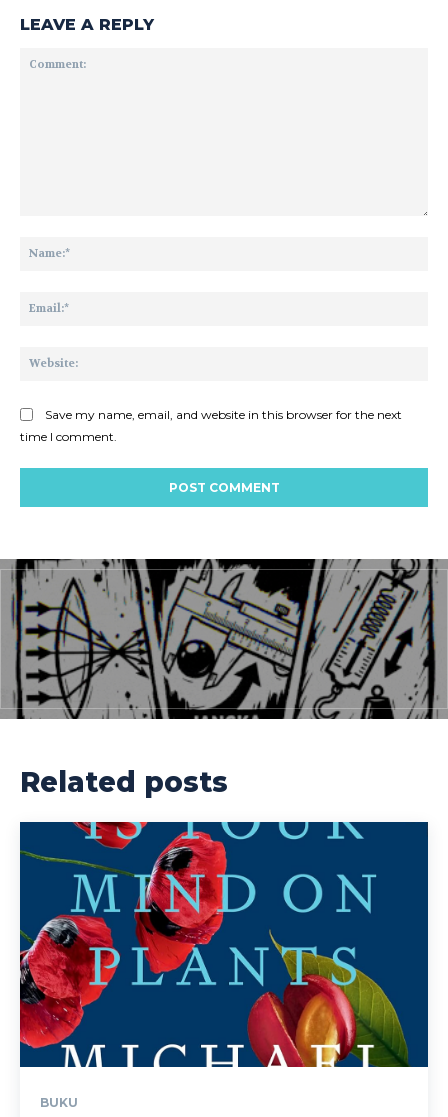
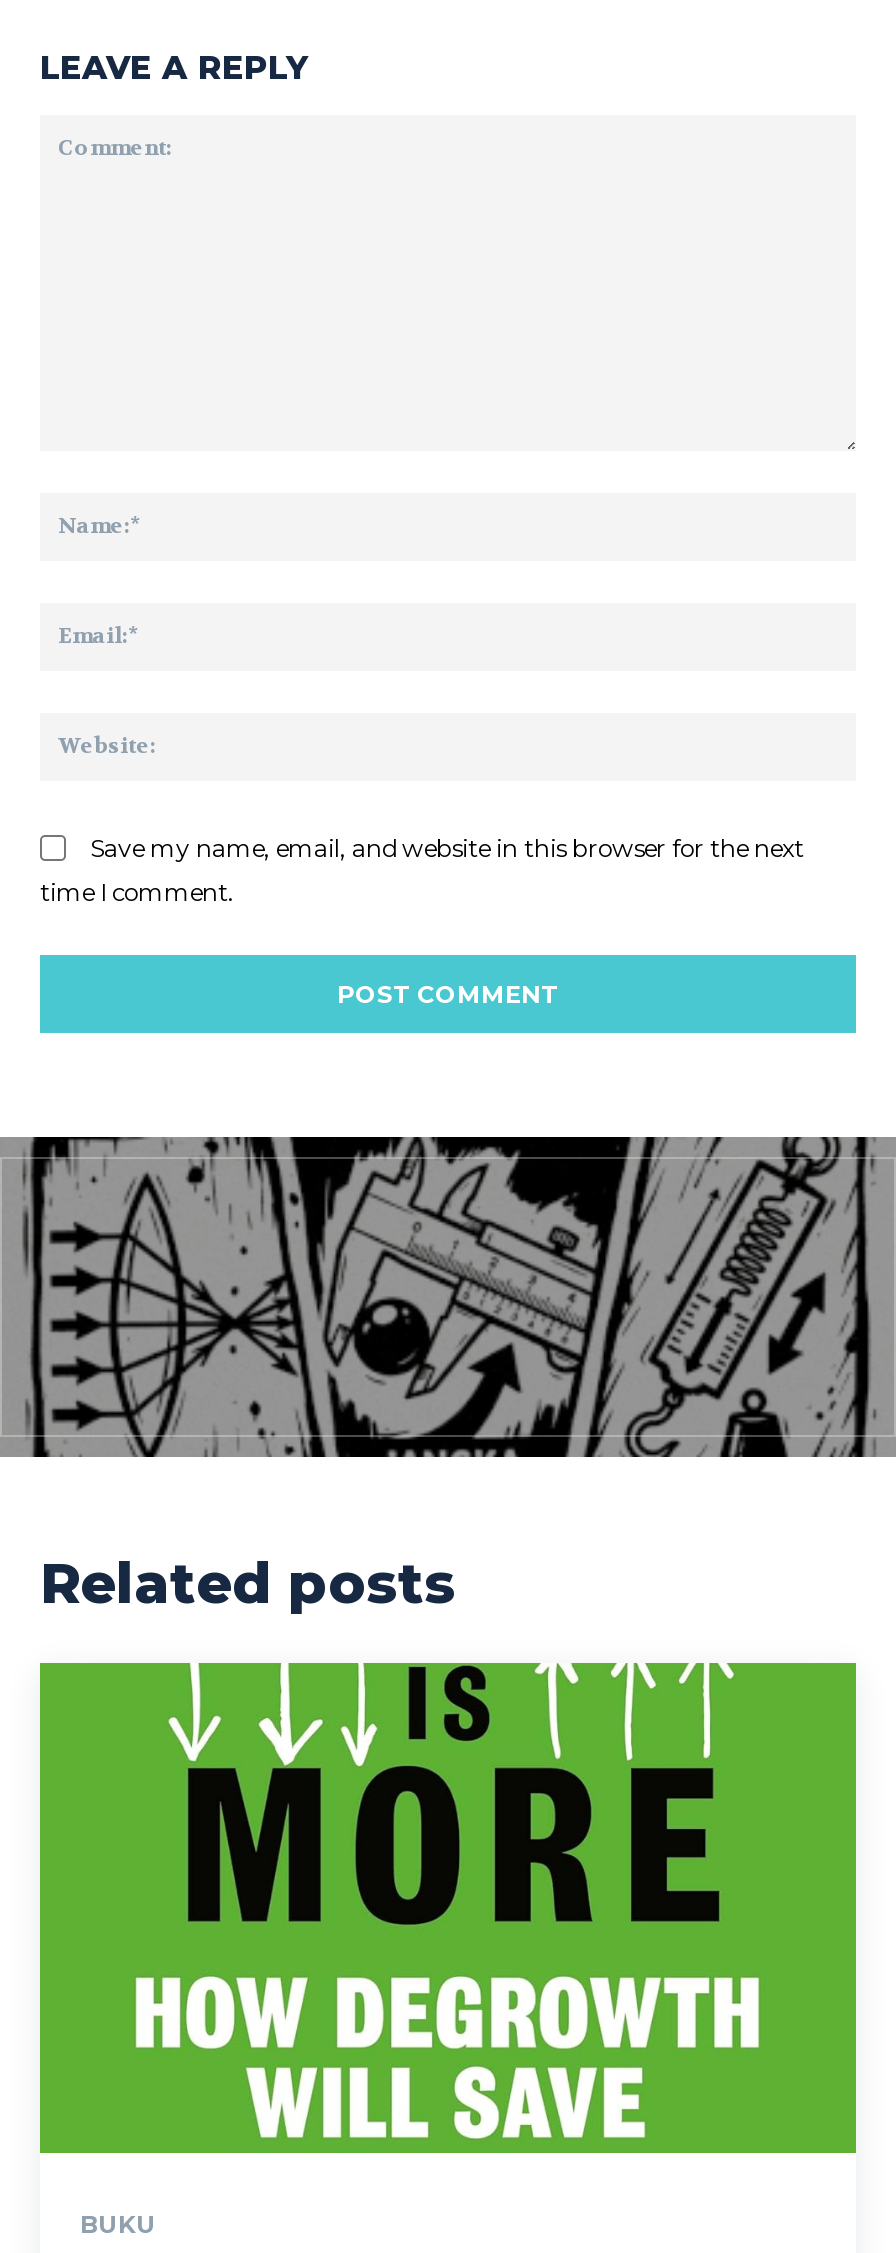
- [image]
+ [image]
